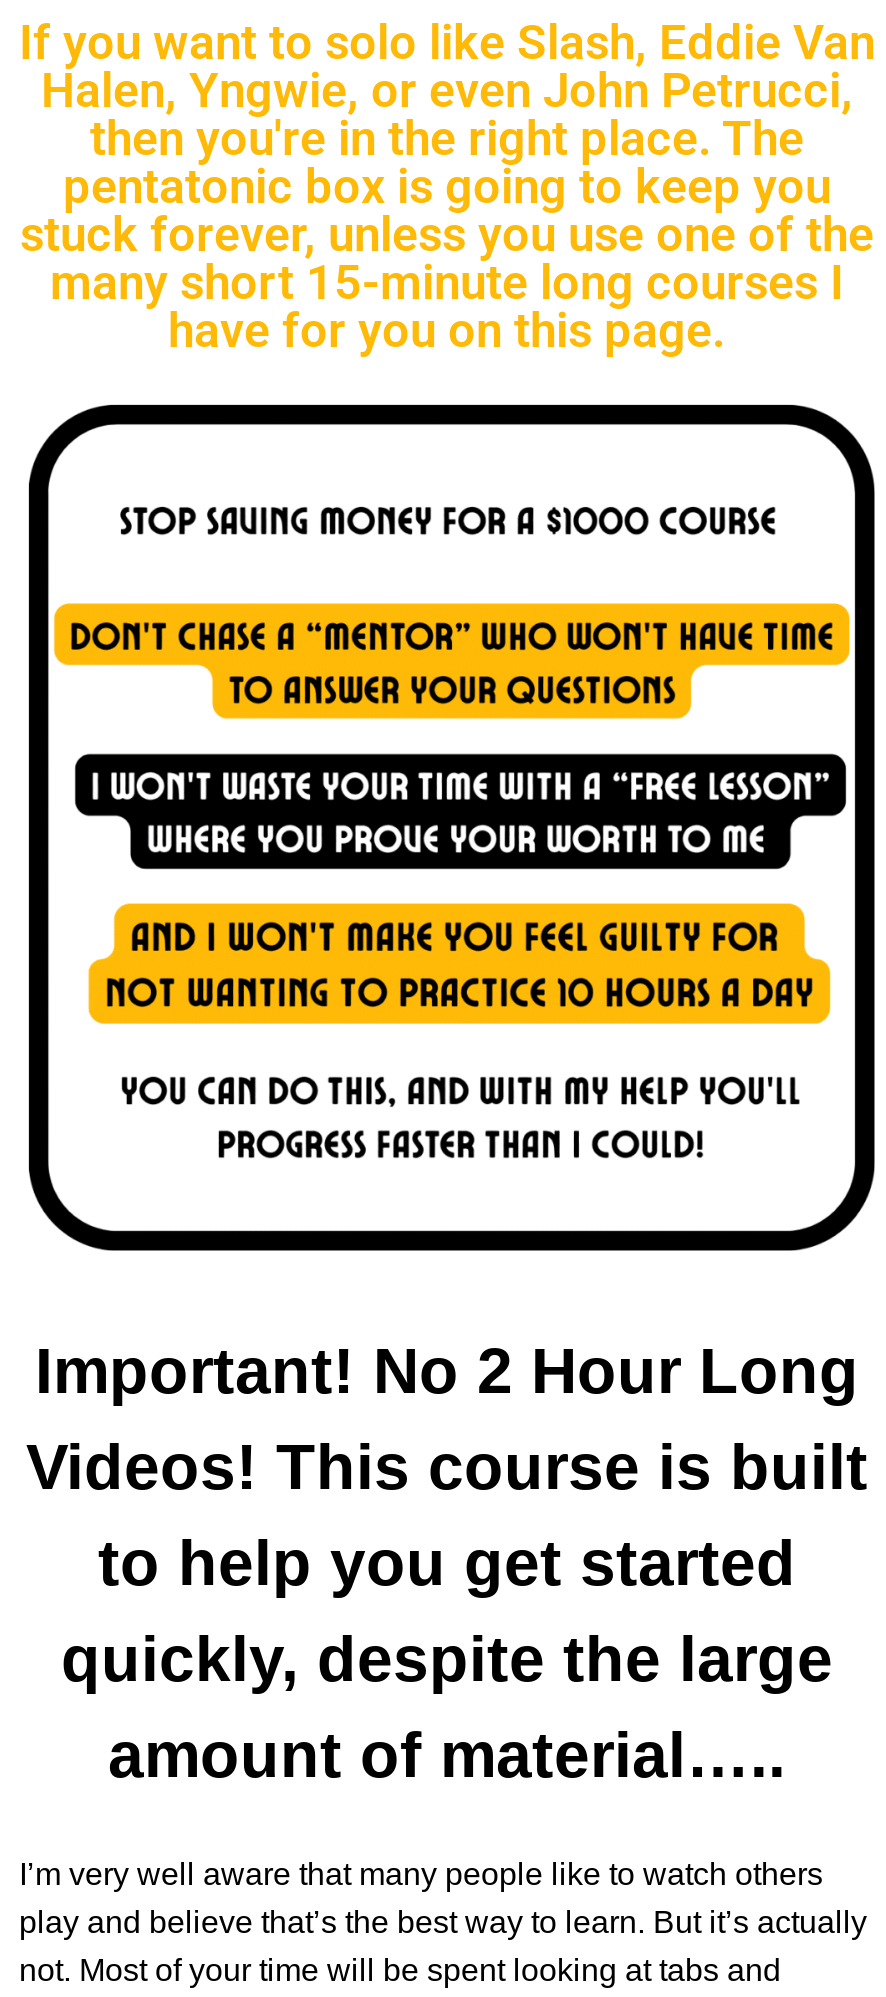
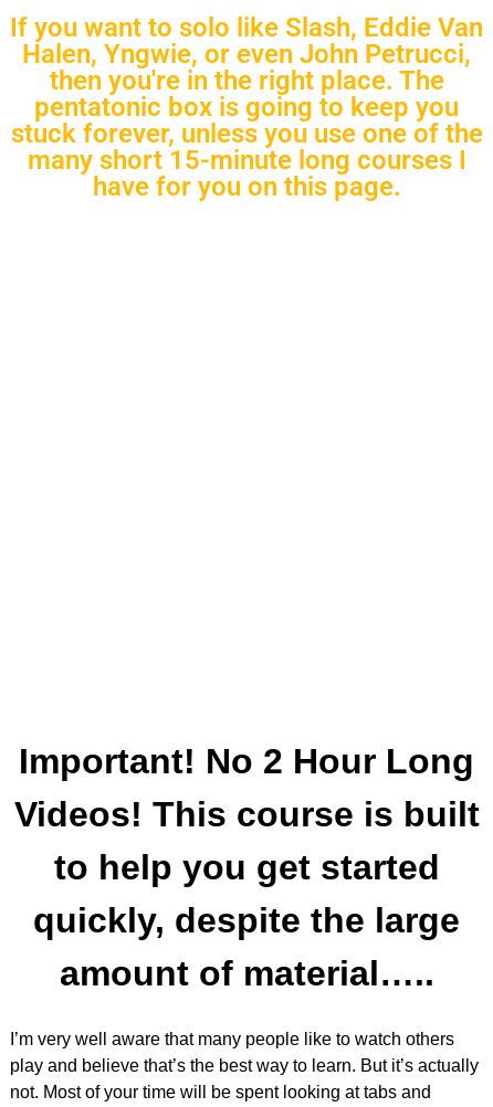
- [image]
